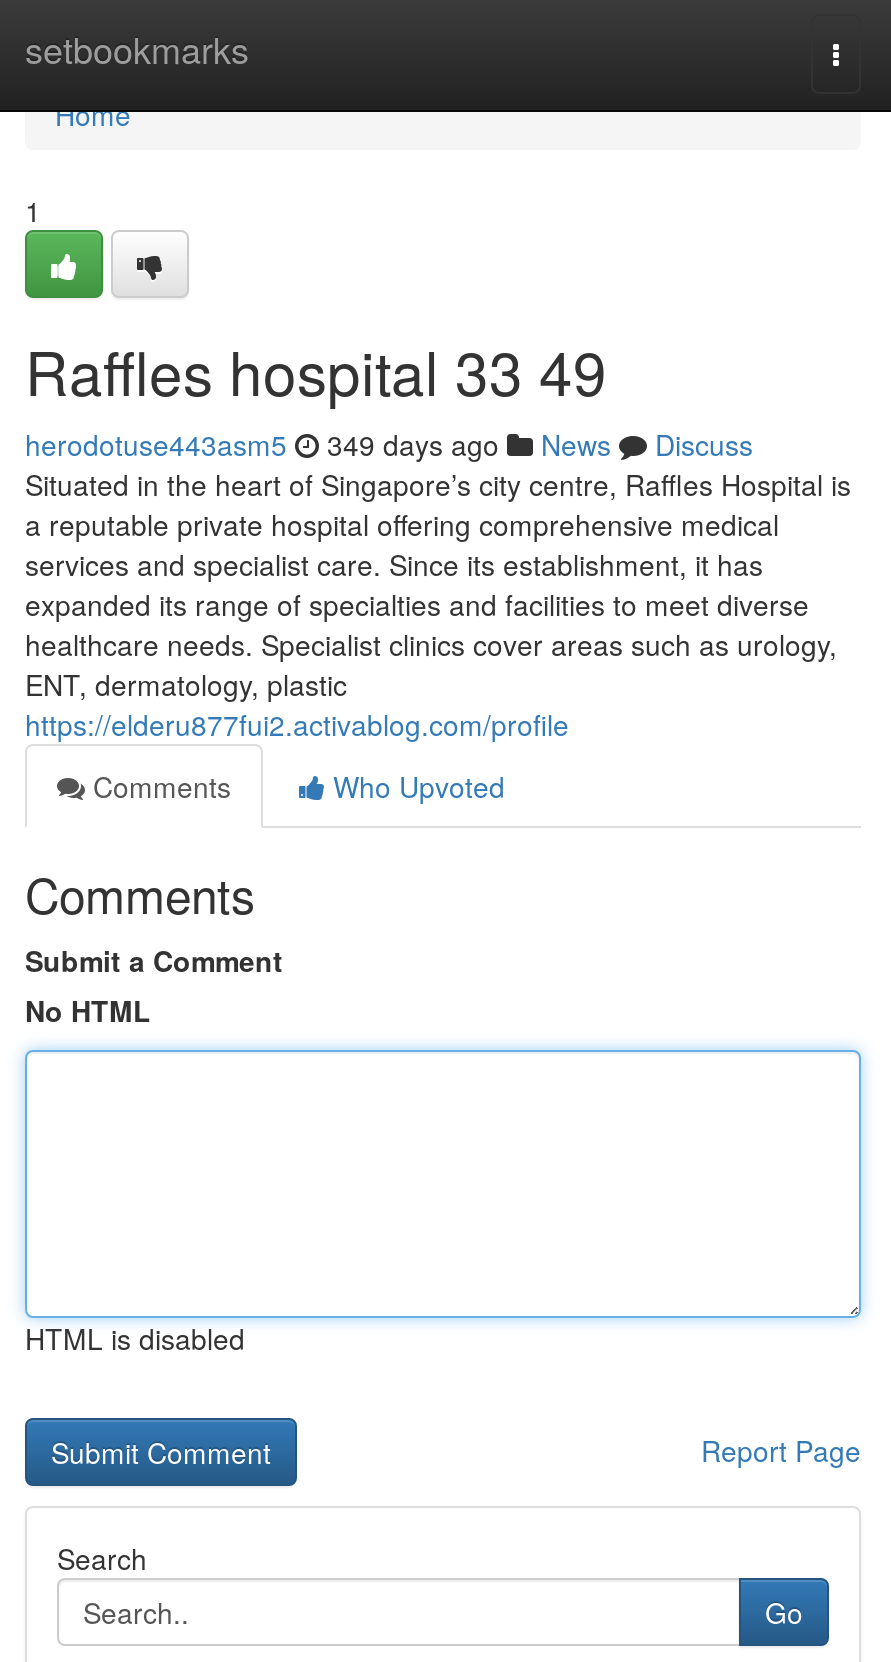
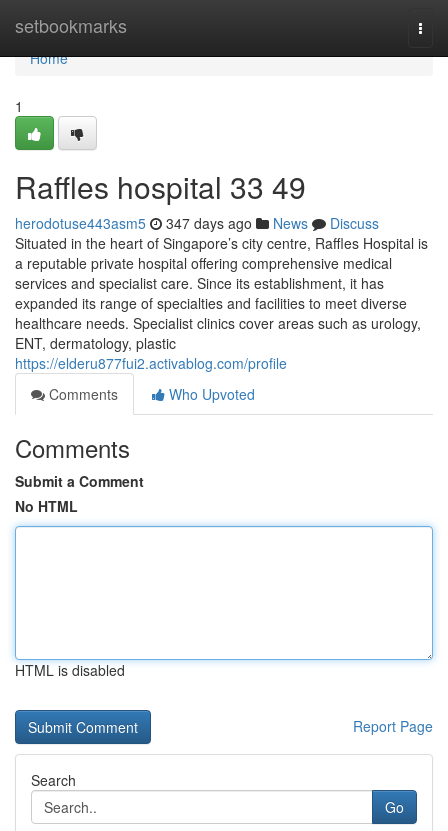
- herodotuse443asm5 349 days ago News Discuss
+ herodotuse443asm5 347 days ago News Discuss
